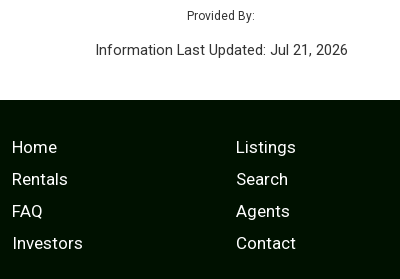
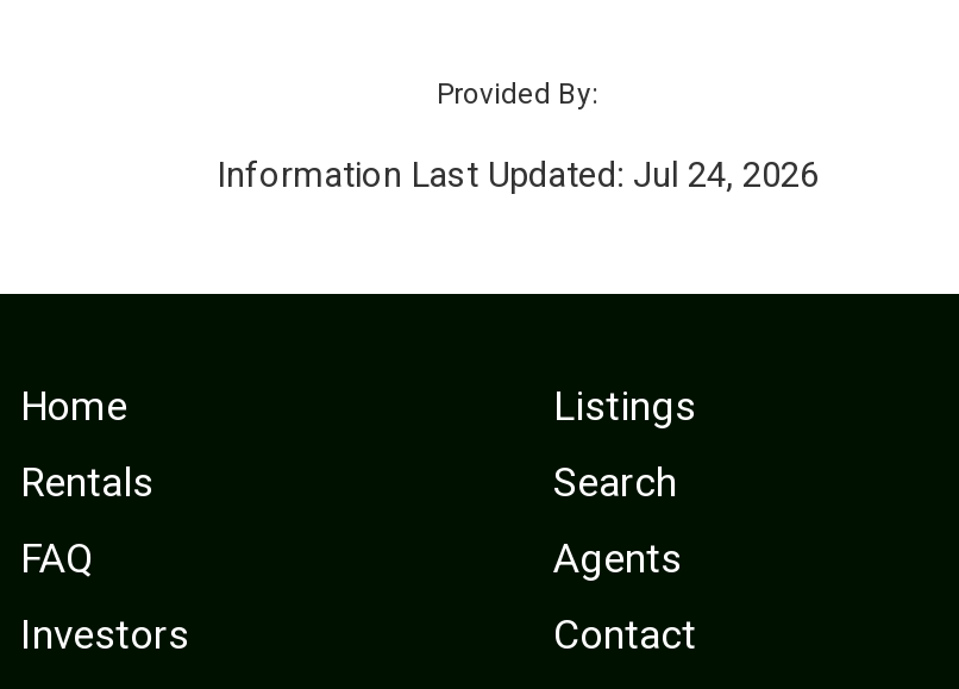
- Information Last Updated: Jul 21, 2026
+ Information Last Updated: Jul 24, 2026
